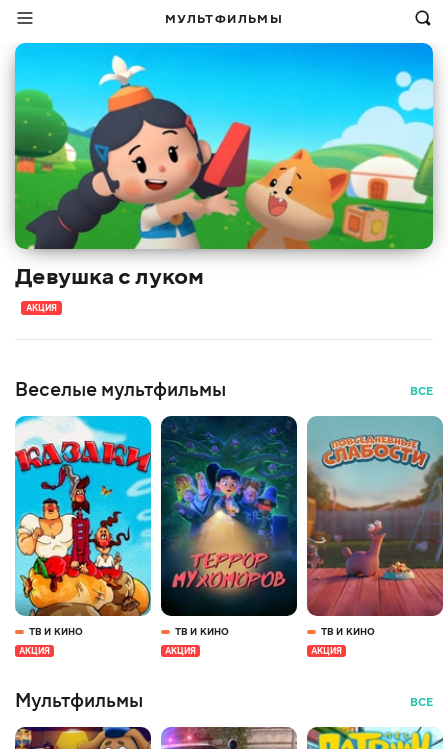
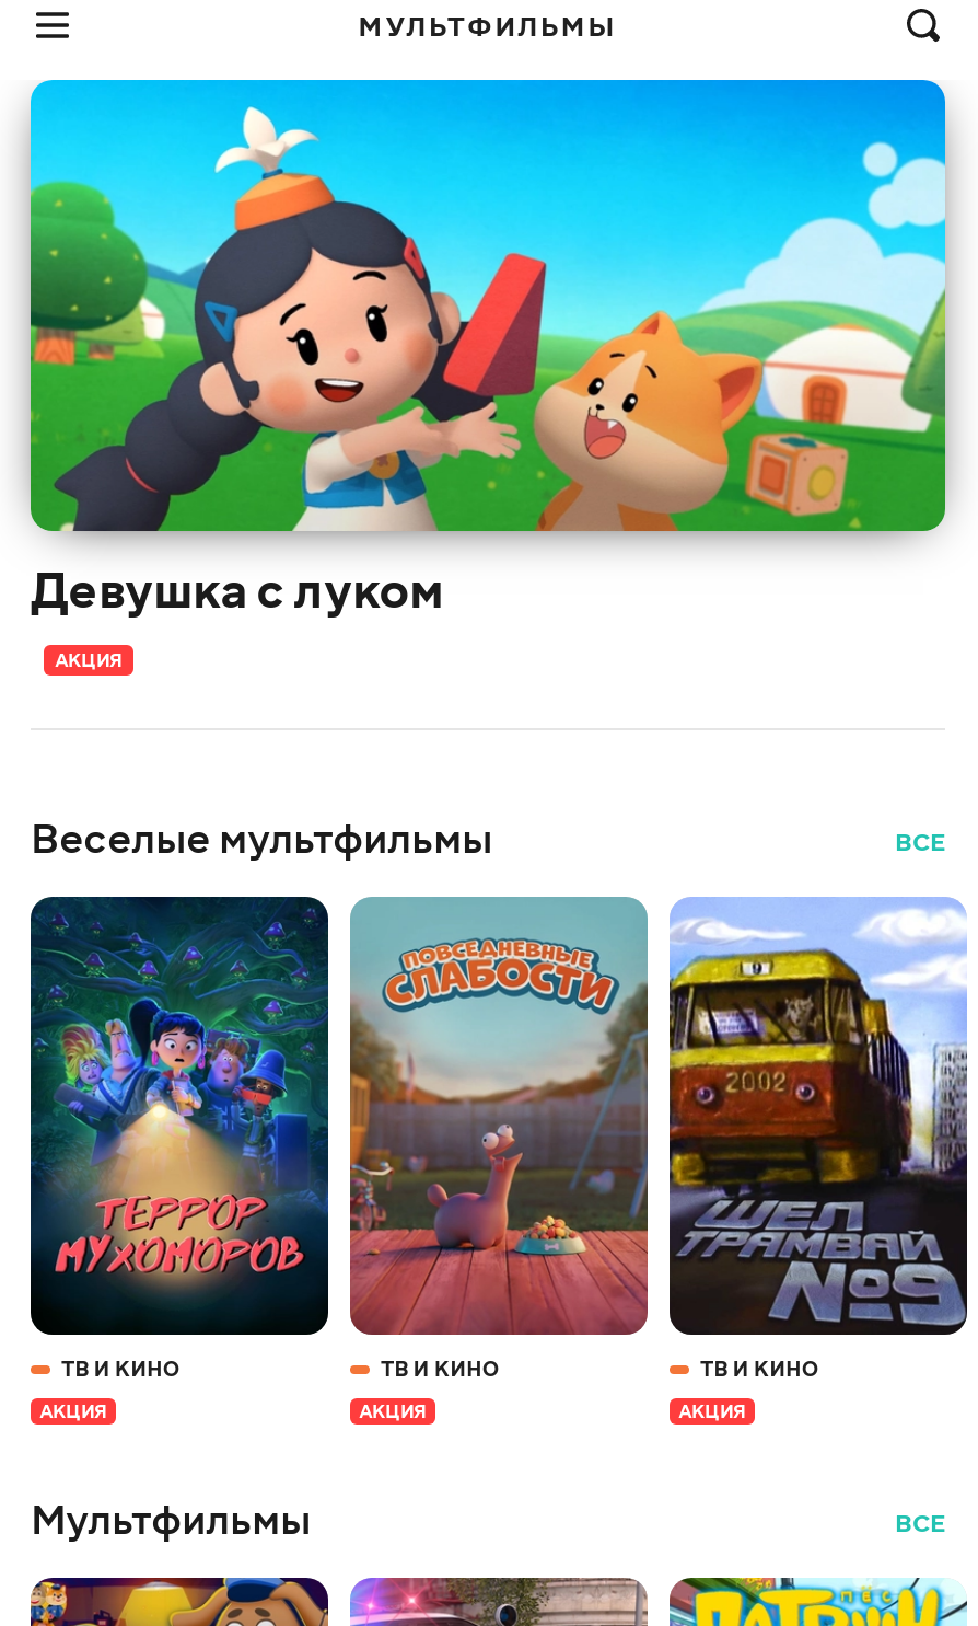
- [image]
+ [image]

- [image]
+ [image]

- [image]
+ [image]
